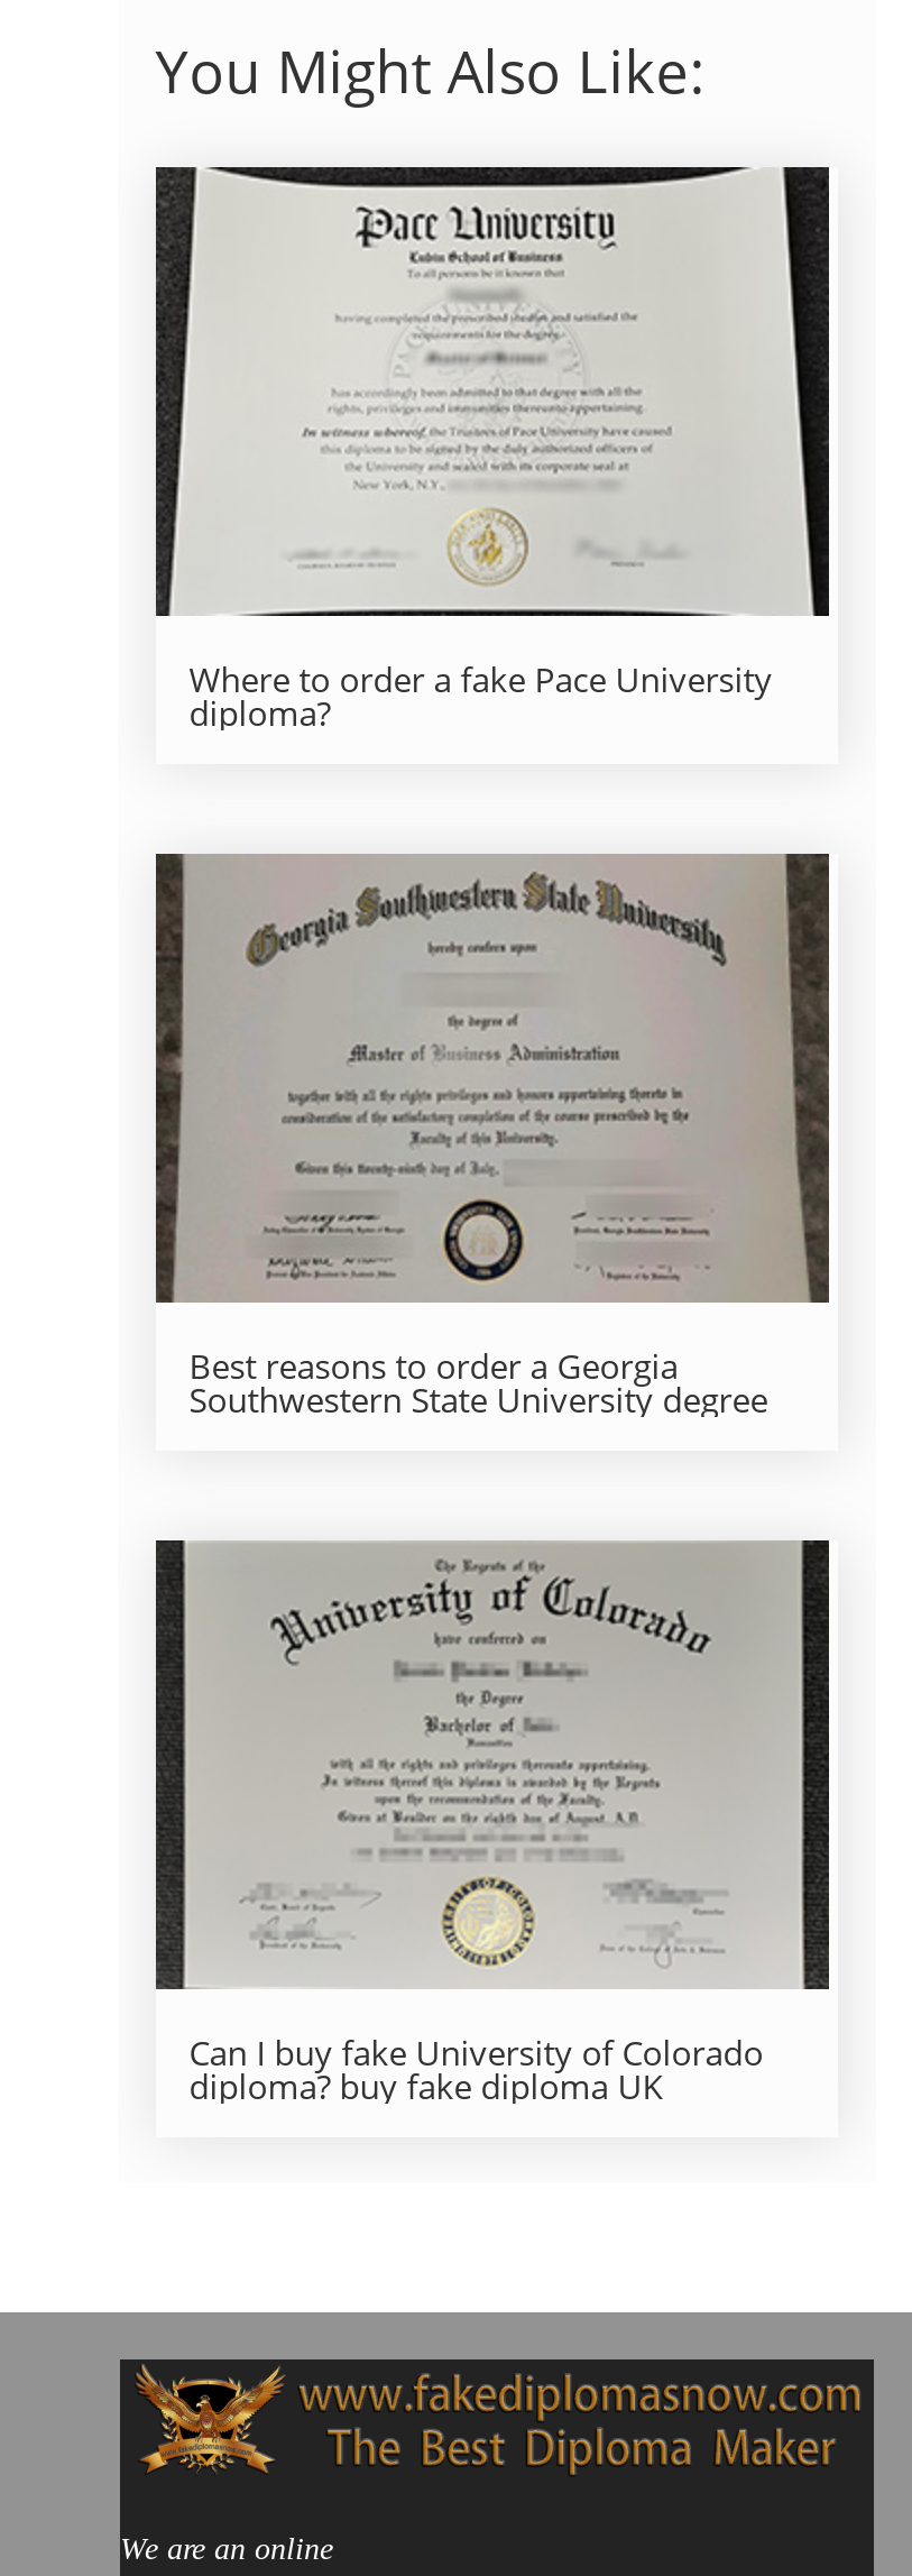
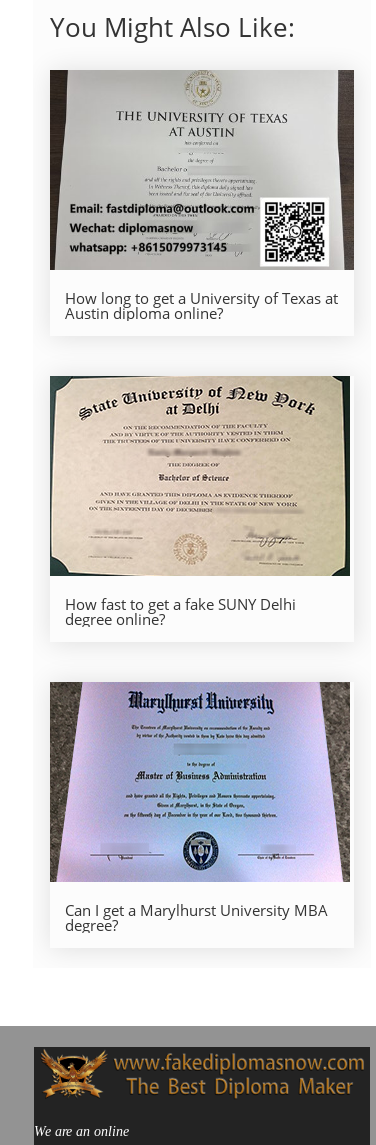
- [image]
- Where to order a fake Pace University
- diploma?
+ [image]
+ How long to get a University of Texas at
+ Austin diploma online?

- [image]
- Best reasons to order a Georgia
- Southwestern State University degree
+ [image]
+ How fast to get a fake SUNY Delhi
+ degree online?

- [image]
- Can I buy fake University of Colorado
- diploma? buy fake diploma UK
+ [image]
+ Can I get a Marylhurst University MBA
+ degree?
